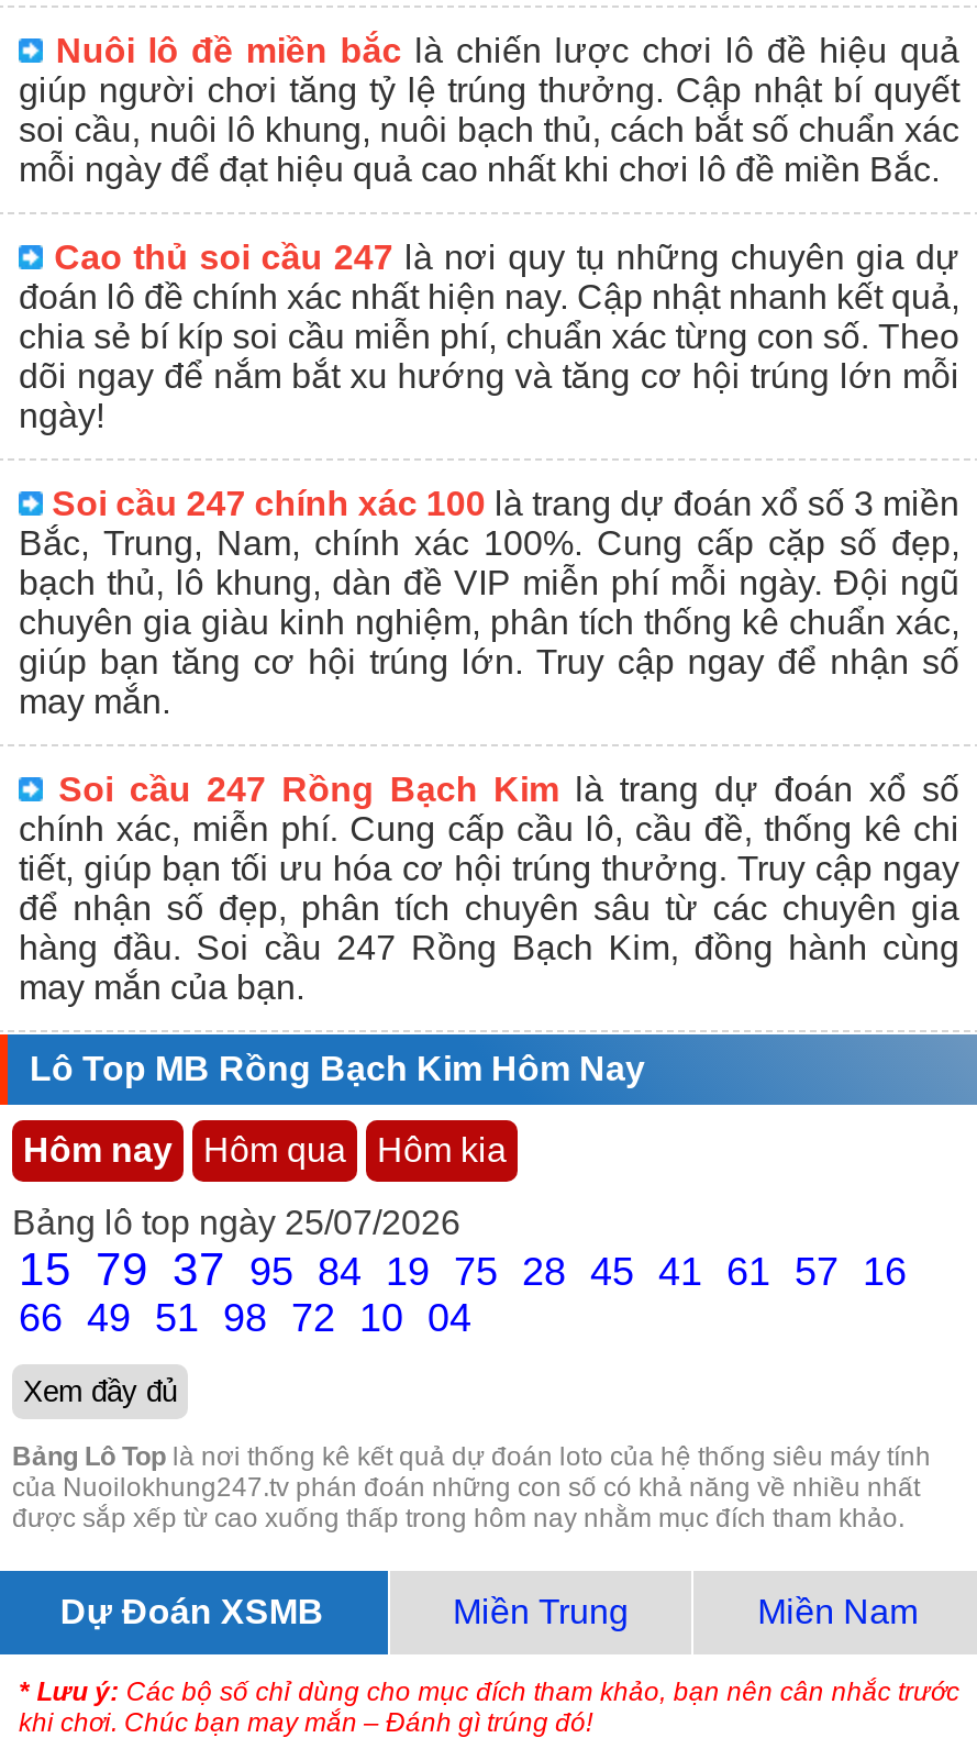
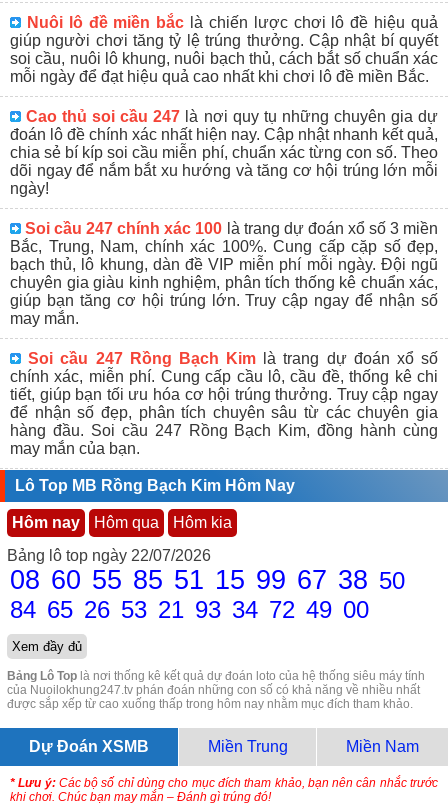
- Bảng lô top ngày 25/07/2026
- 15 79 37 95 84 19 75 28 45 41 61 57 16
- 66 49 51 98 72 10 04
+ Bảng lô top ngày 22/07/2026
+ 08 60 55 85 51 15 99 67 38 50
+ 84 65 26 53 21 93 34 72 49 00
